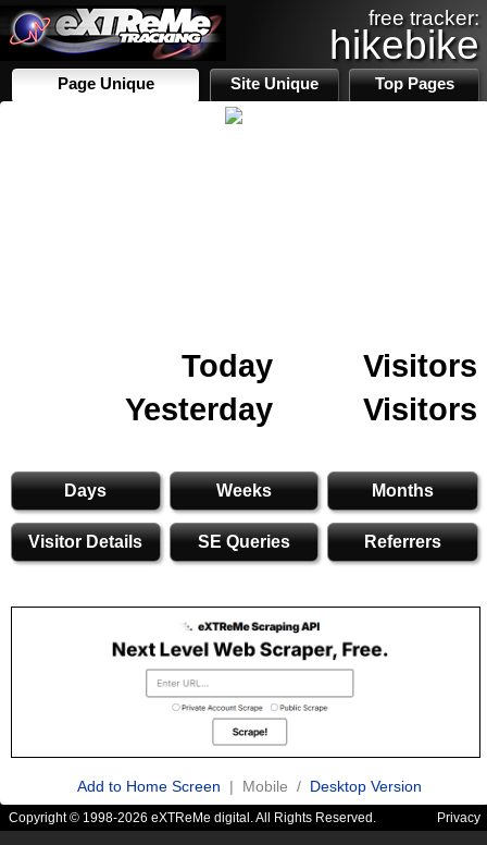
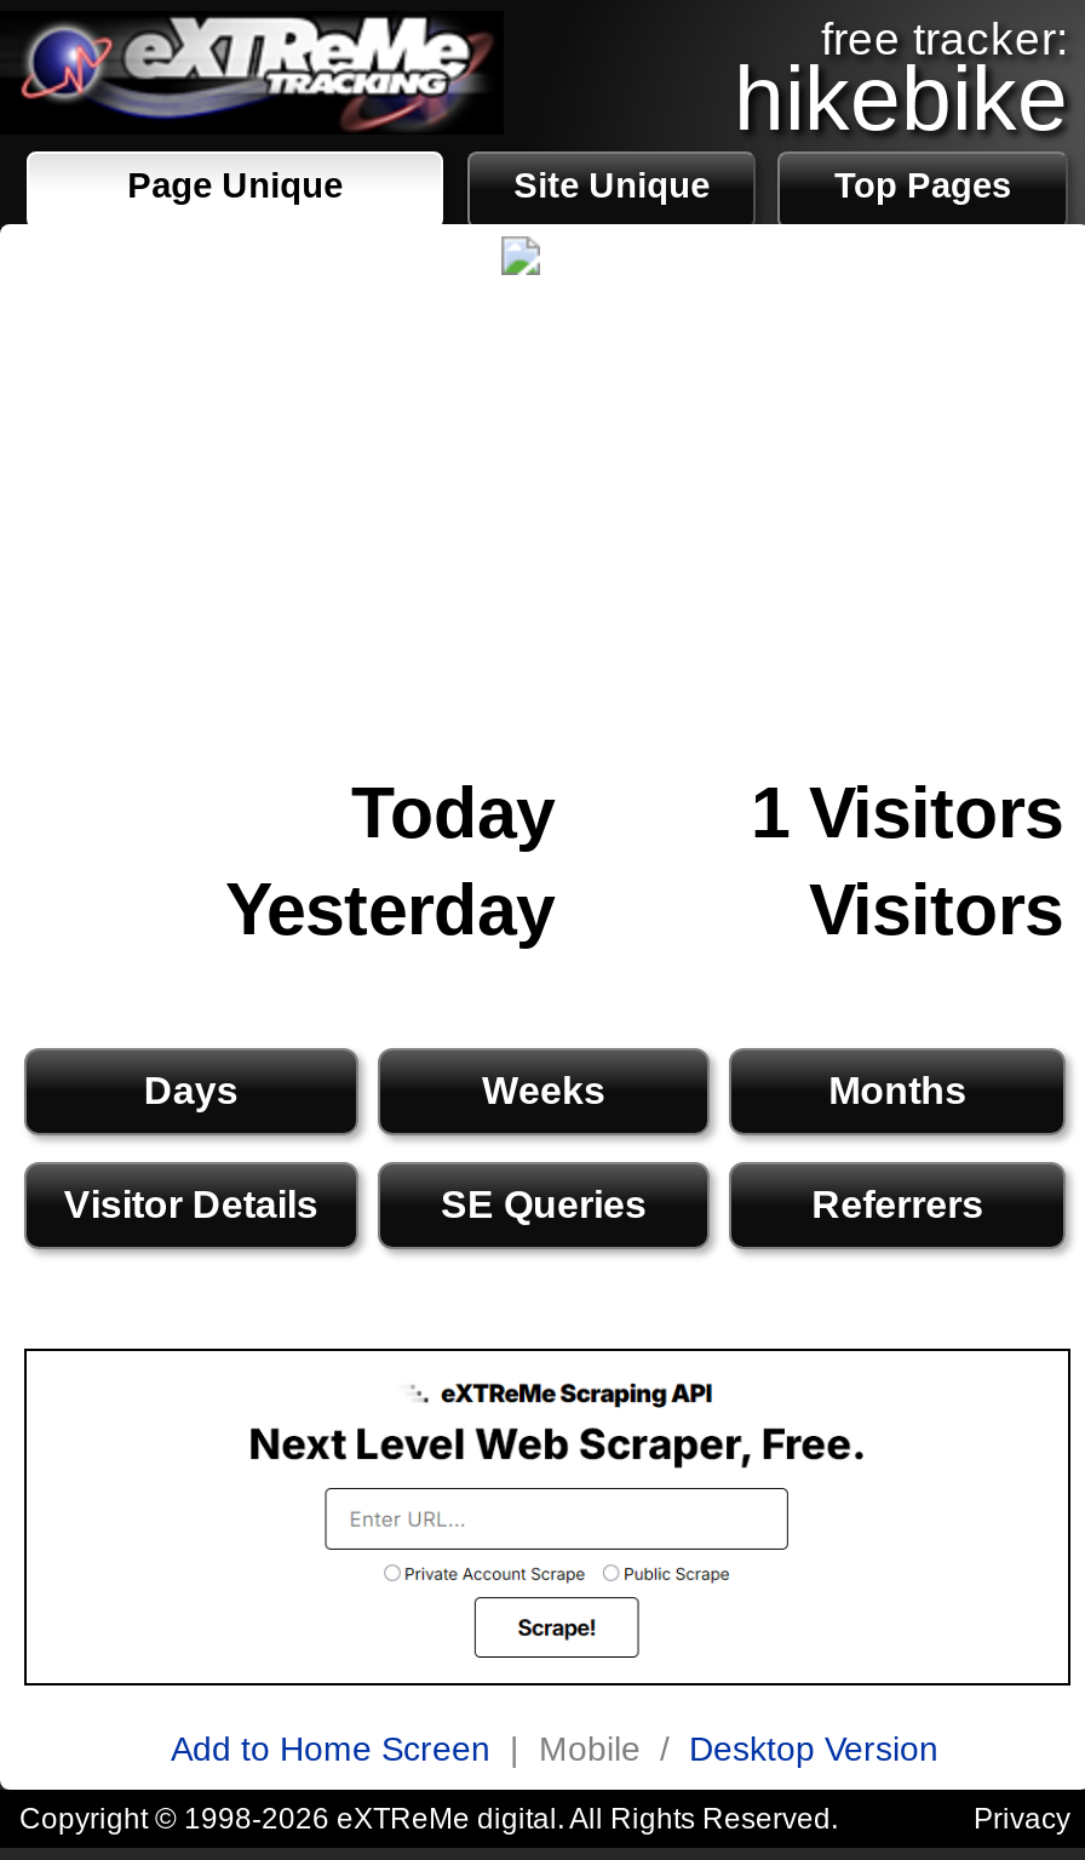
- Visitors
+ 1 Visitors
